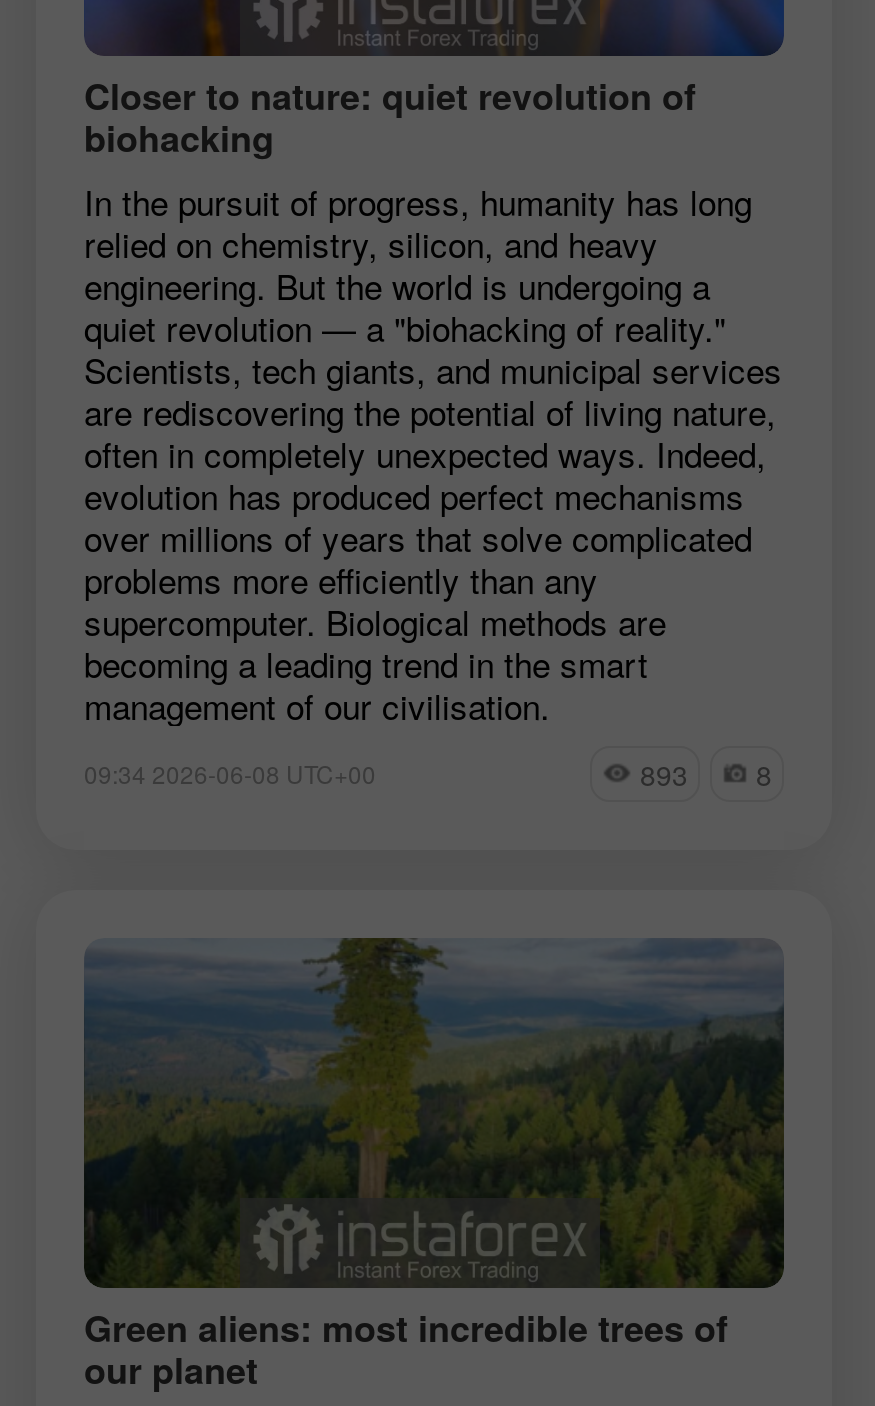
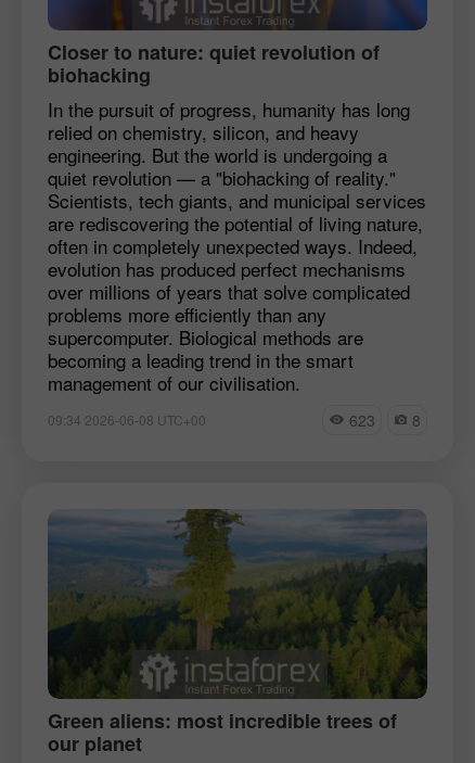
- 893 8
+ 623 8
